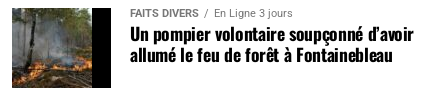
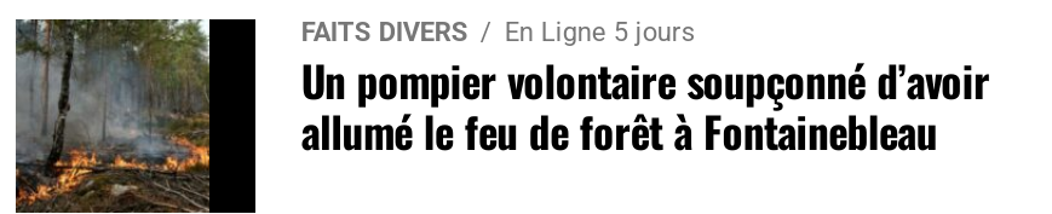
- En Ligne 3 jours
+ En Ligne 5 jours
